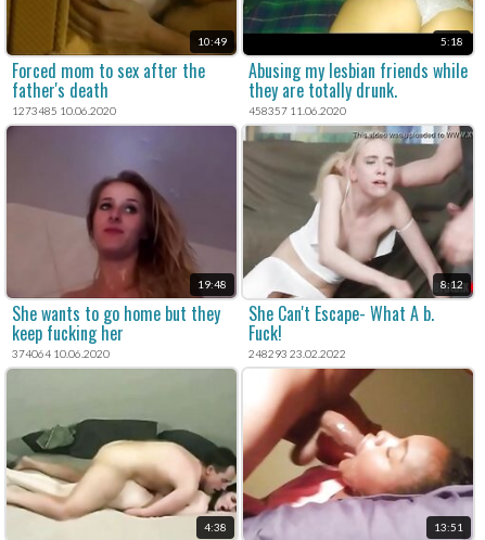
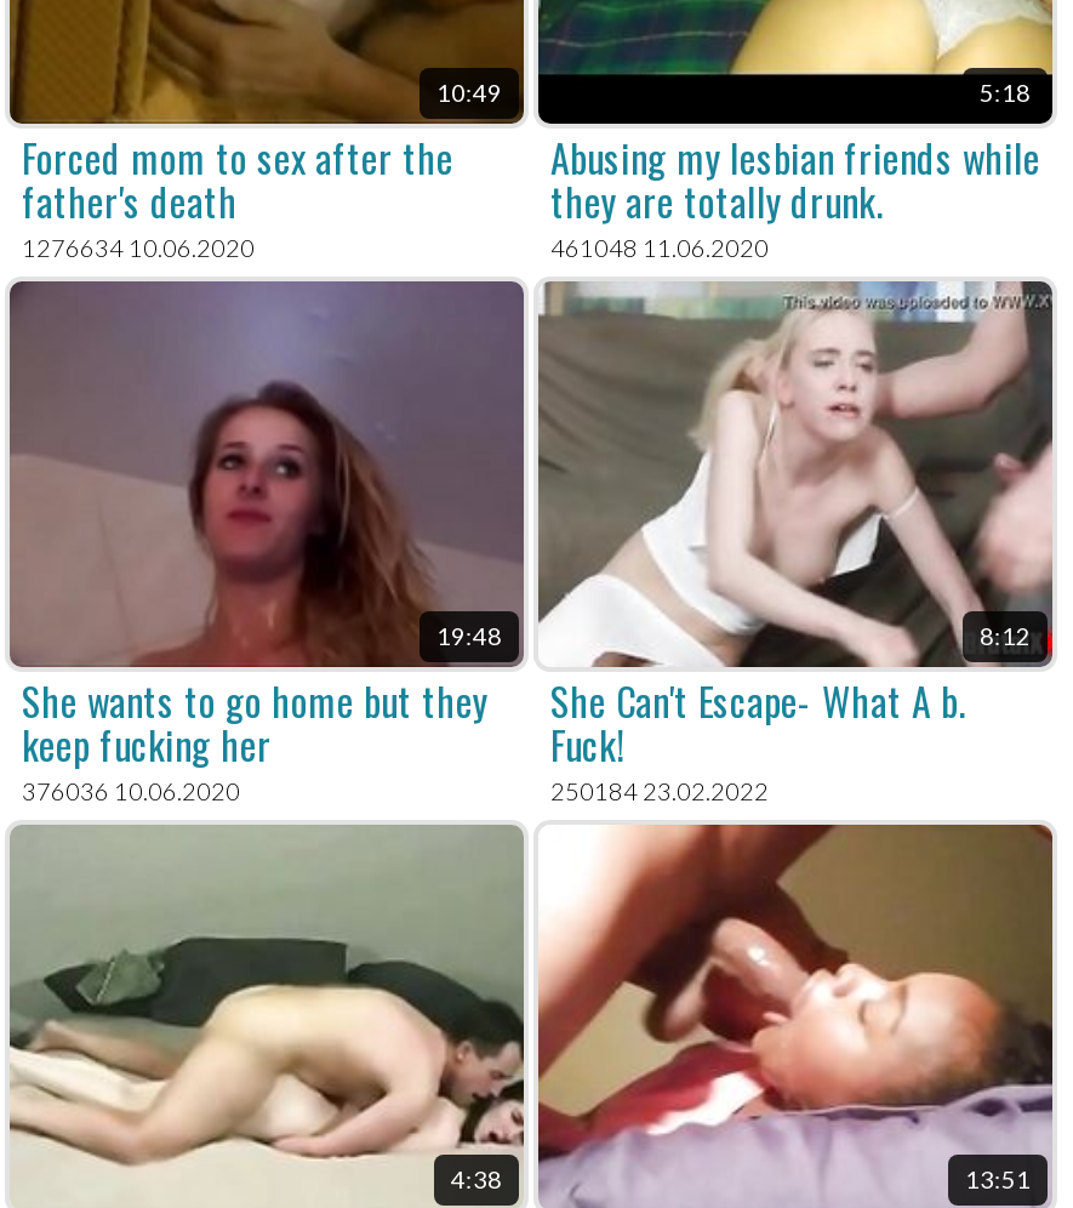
- 1273485 10.06.2020
+ 1276634 10.06.2020

- 458357 11.06.2020
+ 461048 11.06.2020

- 374064 10.06.2020
+ 376036 10.06.2020

- 248293 23.02.2022
+ 250184 23.02.2022
